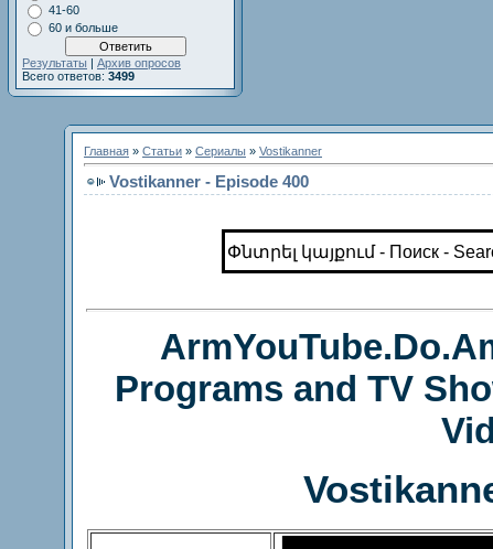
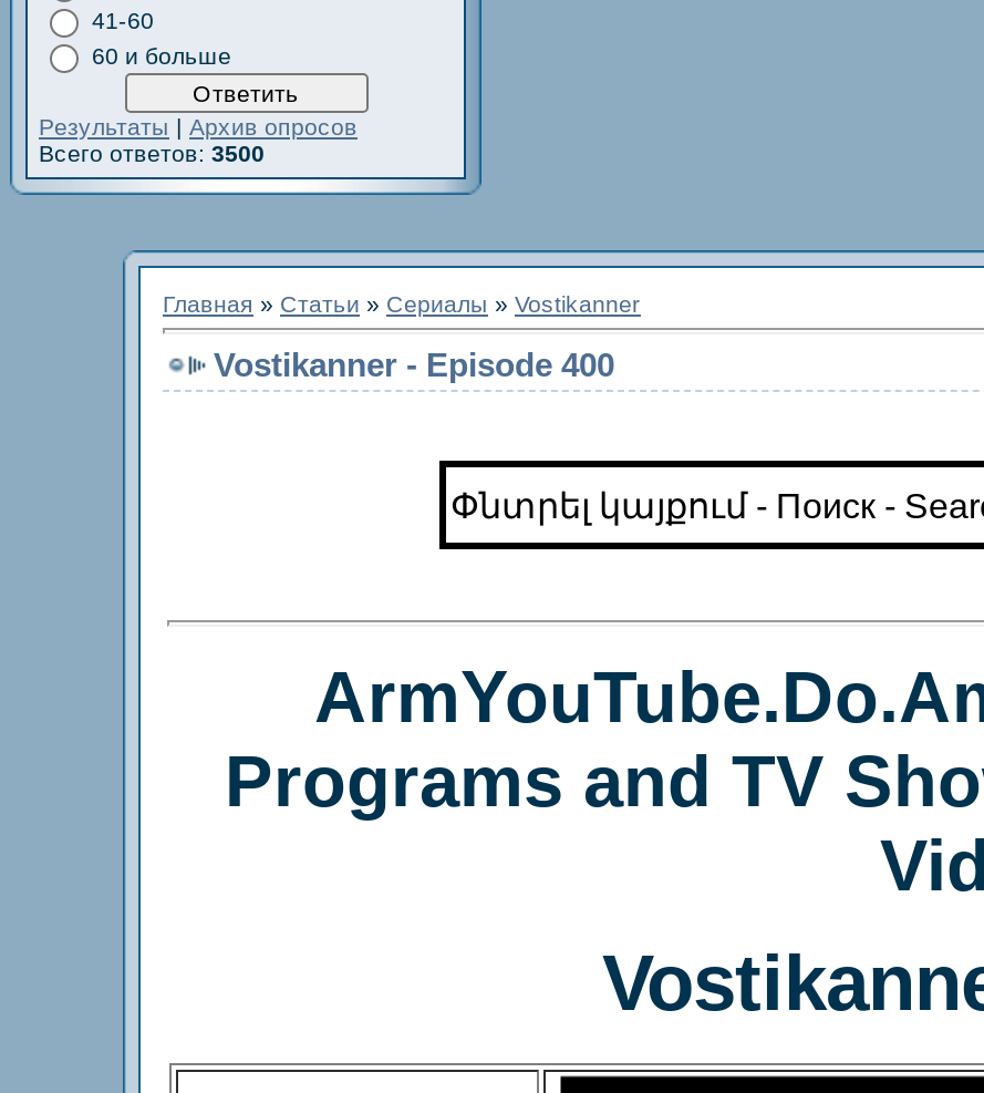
- Всего ответов:3499
+ Всего ответов:3500
